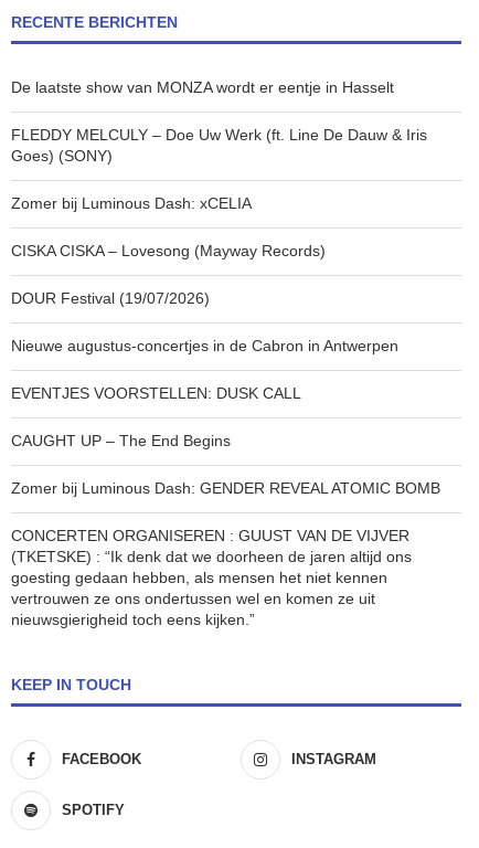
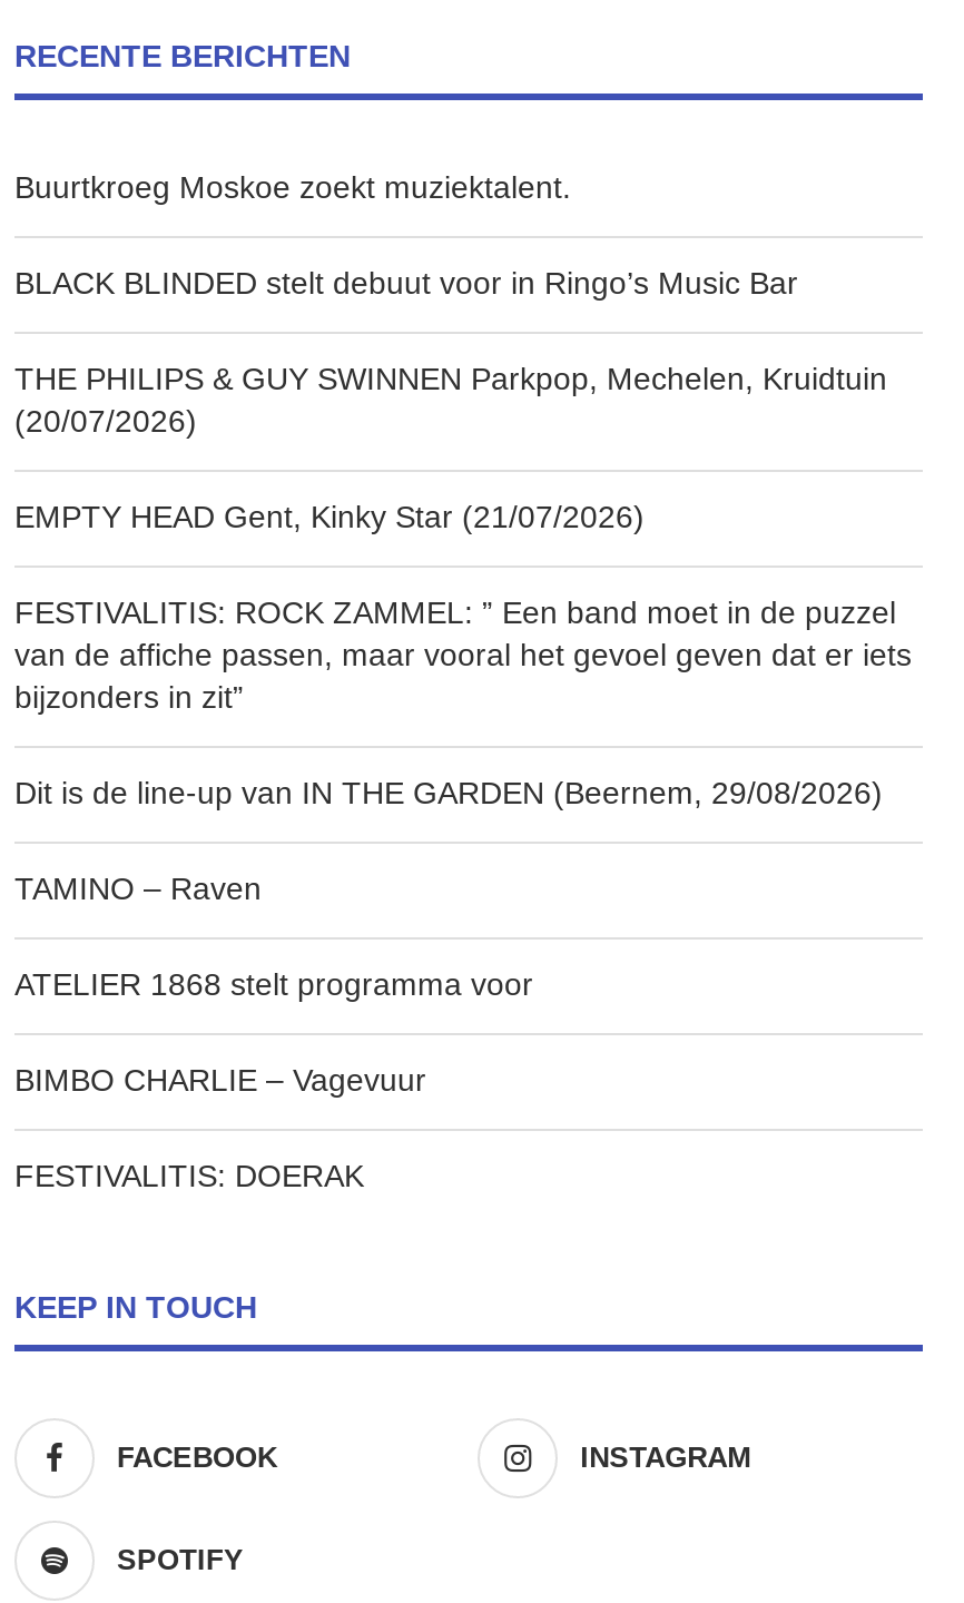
- De laatste show van MONZA wordt er eentje in Hasselt
+ Buurtkroeg Moskoe zoekt muziektalent.

- FLEDDY MELCULY – Doe Uw Werk (ft. Line De Dauw & Iris
- Goes) (SONY)
+ BLACK BLINDED stelt debuut voor in Ringo’s Music Bar

- Zomer bij Luminous Dash: xCELIA
+ THE PHILIPS & GUY SWINNEN Parkpop, Mechelen, Kruidtuin
+ (20/07/2026)

- CISKA CISKA – Lovesong (Mayway Records)
+ EMPTY HEAD Gent, Kinky Star (21/07/2026)

- DOUR Festival (19/07/2026)
+ FESTIVALITIS: ROCK ZAMMEL: ” Een band moet in de puzzel
+ van de affiche passen, maar vooral het gevoel geven dat er iets
+ bijzonders in zit”

- Nieuwe augustus-concertjes in de Cabron in Antwerpen
+ Dit is de line-up van IN THE GARDEN (Beernem, 29/08/2026)

- EVENTJES VOORSTELLEN: DUSK CALL
+ TAMINO – Raven

- CAUGHT UP – The End Begins
+ ATELIER 1868 stelt programma voor

- Zomer bij Luminous Dash: GENDER REVEAL ATOMIC BOMB
+ BIMBO CHARLIE – Vagevuur

- CONCERTEN ORGANISEREN : GUUST VAN DE VIJVER
- (TKETSKE) : “Ik denk dat we doorheen de jaren altijd ons
- goesting gedaan hebben, als mensen het niet kennen
- vertrouwen ze ons ondertussen wel en komen ze uit
- nieuwsgierigheid toch eens kijken.”
+ FESTIVALITIS: DOERAK
